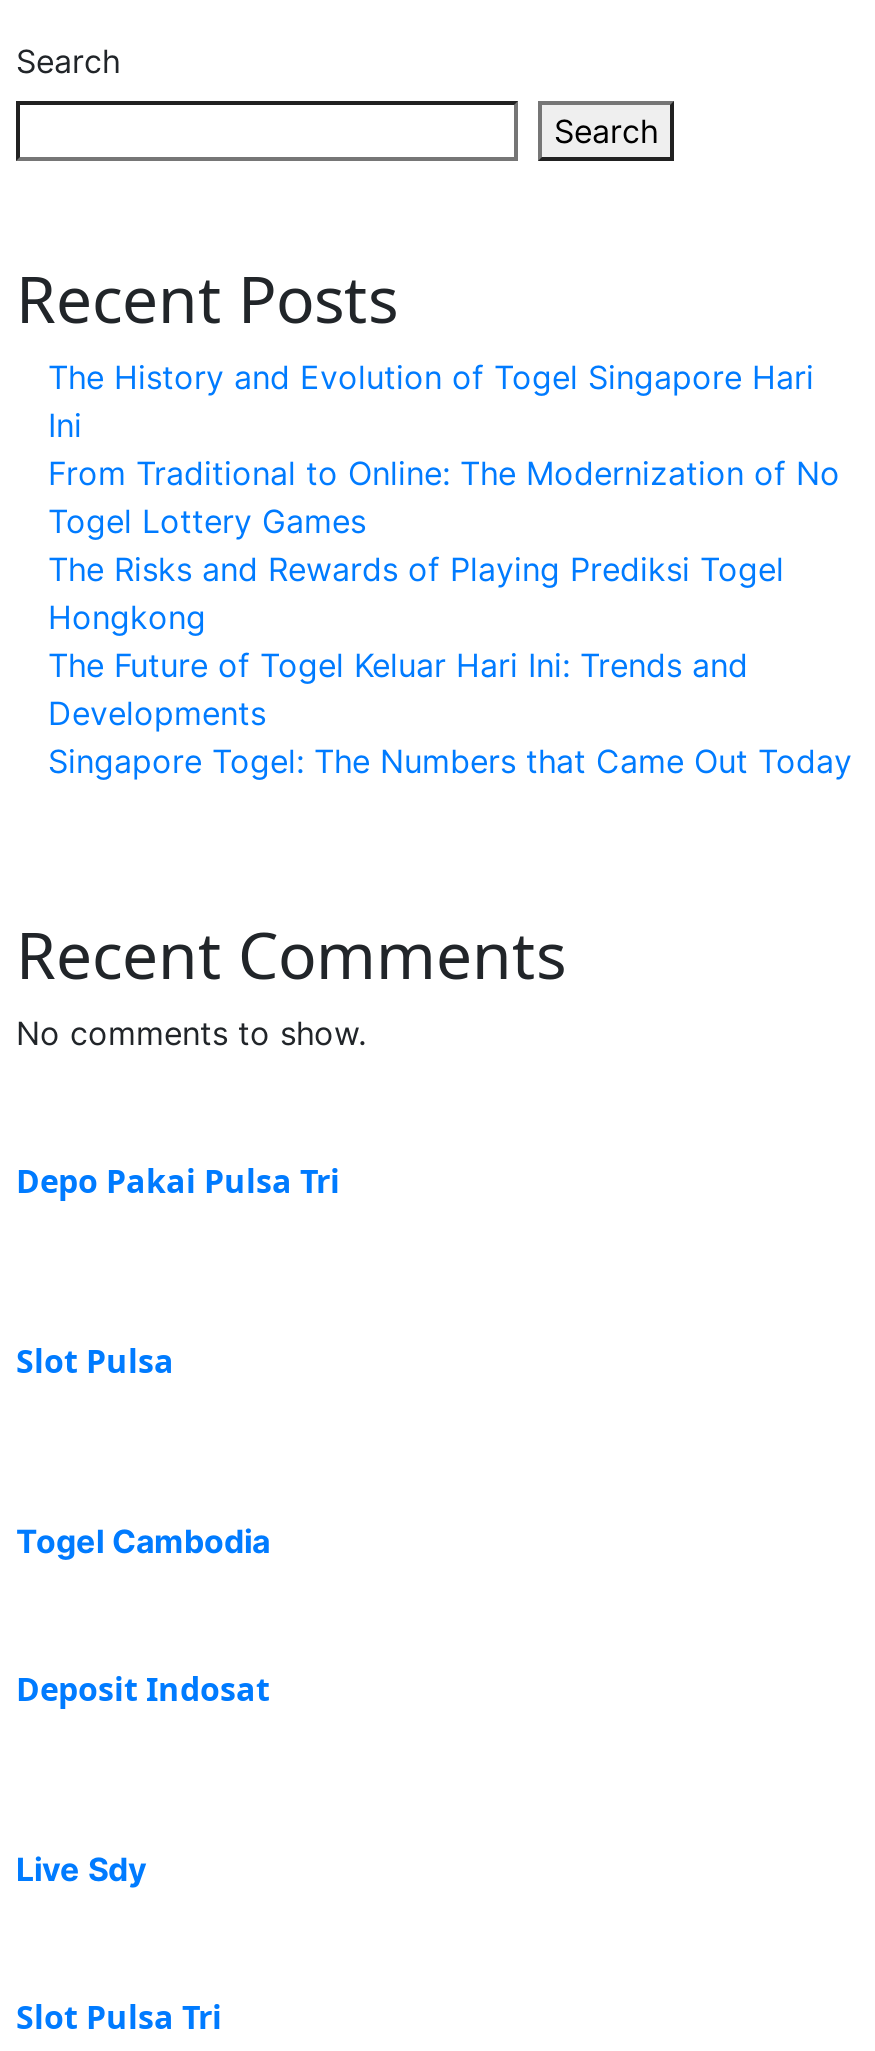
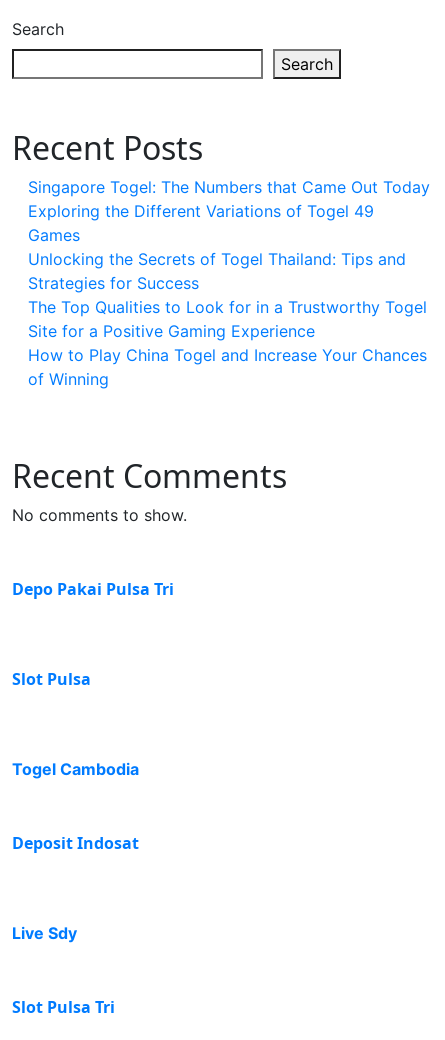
- The History and Evolution of Togel Singapore Hari
- Ini
- From Traditional to Online: The Modernization of No
- Togel Lottery Games
- The Risks and Rewards of Playing Prediksi Togel
- Hongkong
- The Future of Togel Keluar Hari Ini: Trends and
- Developments

moved up: Singapore Togel: The Numbers that Came Out Today

+ Exploring the Different Variations of Togel 49
+ Games
+ Unlocking the Secrets of Togel Thailand: Tips and
+ Strategies for Success
+ The Top Qualities to Look for in a Trustworthy Togel
+ Site for a Positive Gaming Experience
+ How to Play China Togel and Increase Your Chances
+ of Winning
